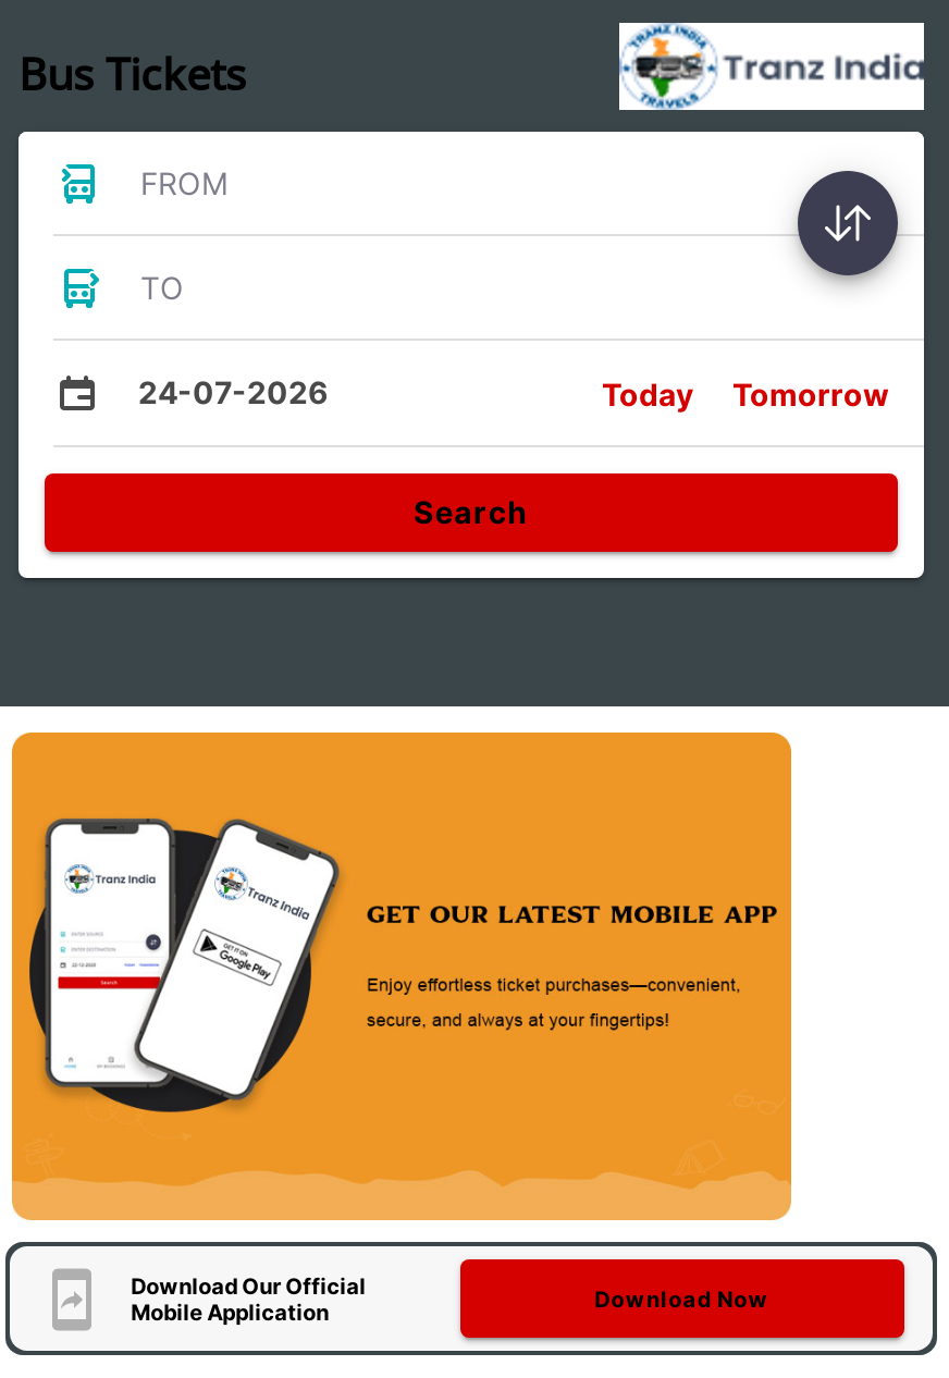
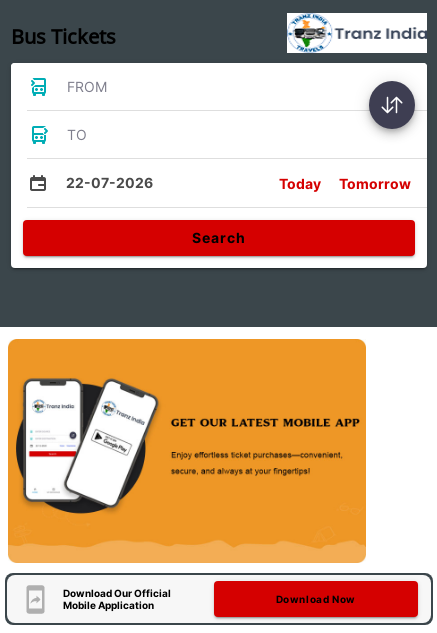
- 24-07-2026
+ 22-07-2026
